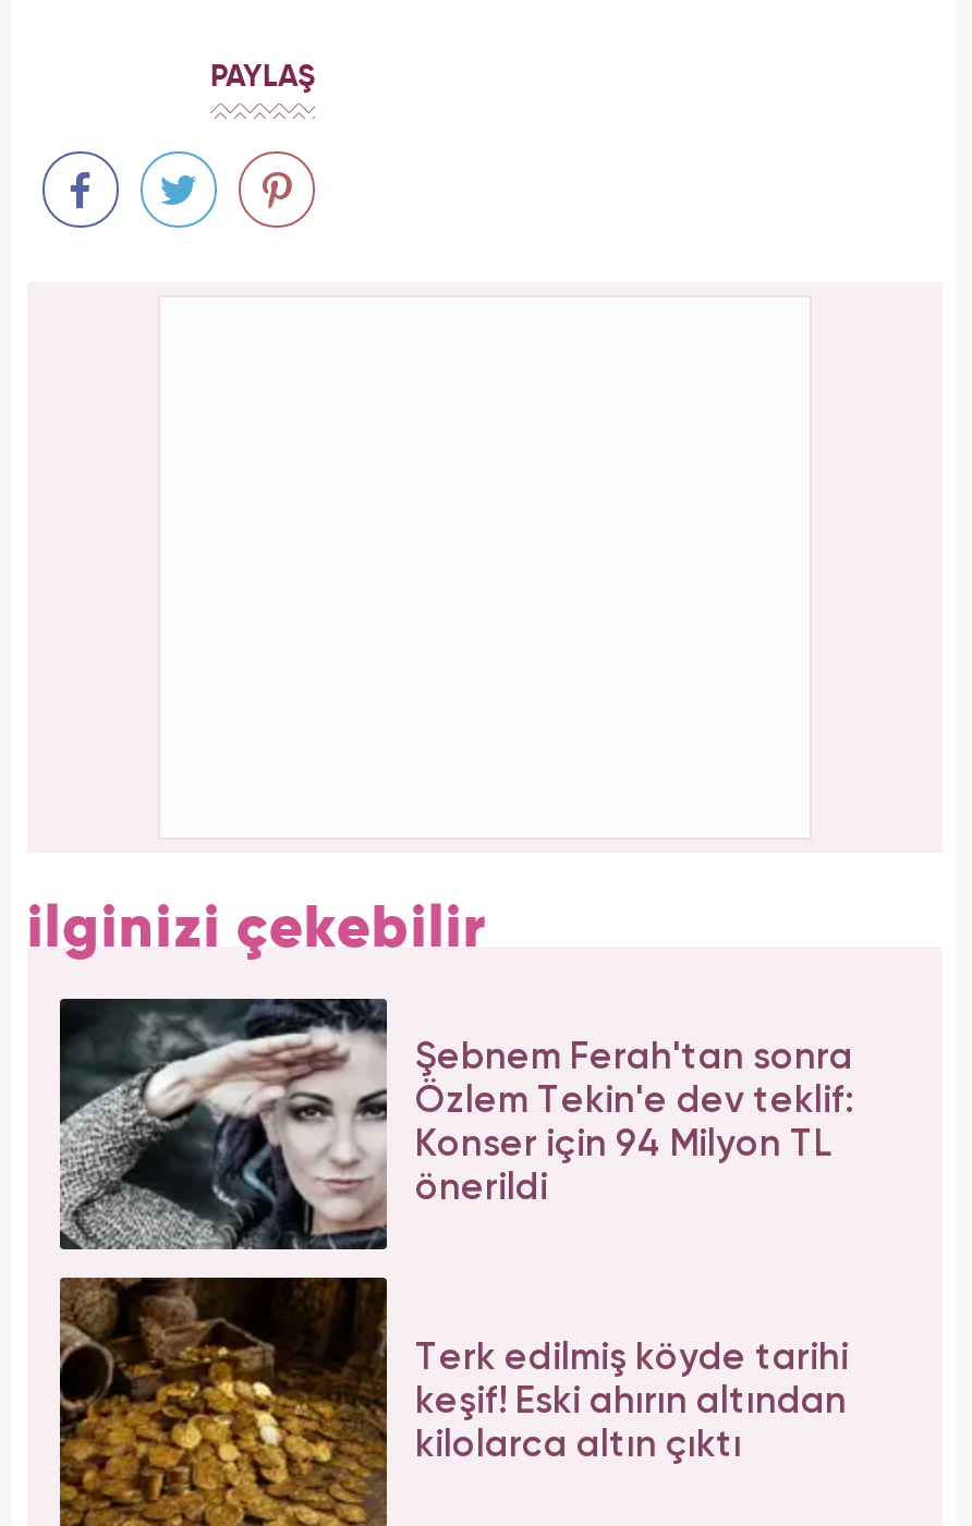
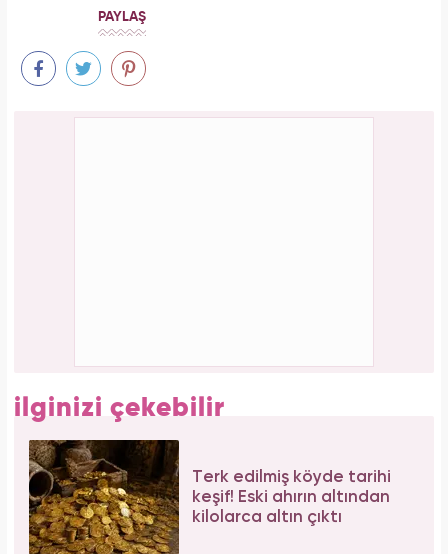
- [image]
- Şebnem Ferah'tan sonra
- Özlem Tekin'e dev teklif:
- Konser için 94 Milyon TL
- önerildi
